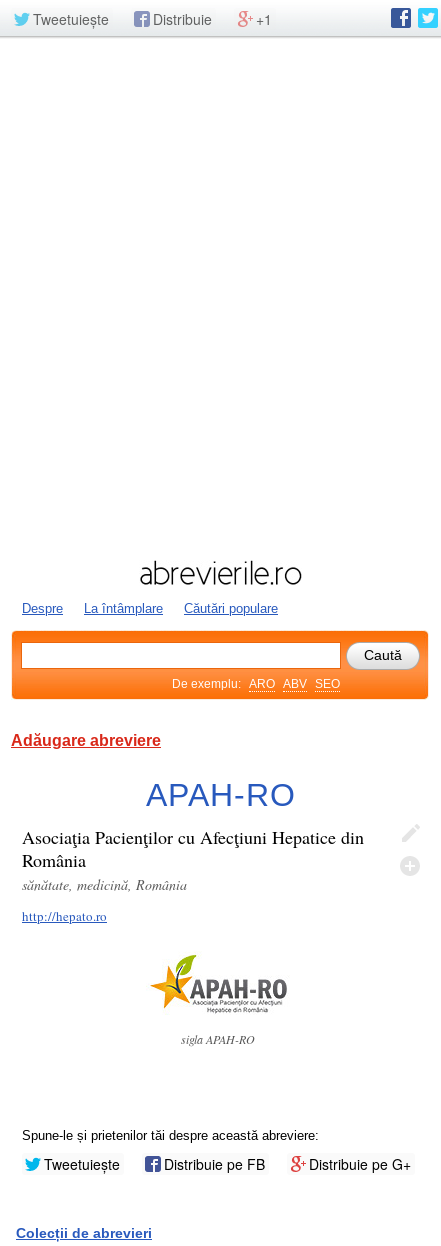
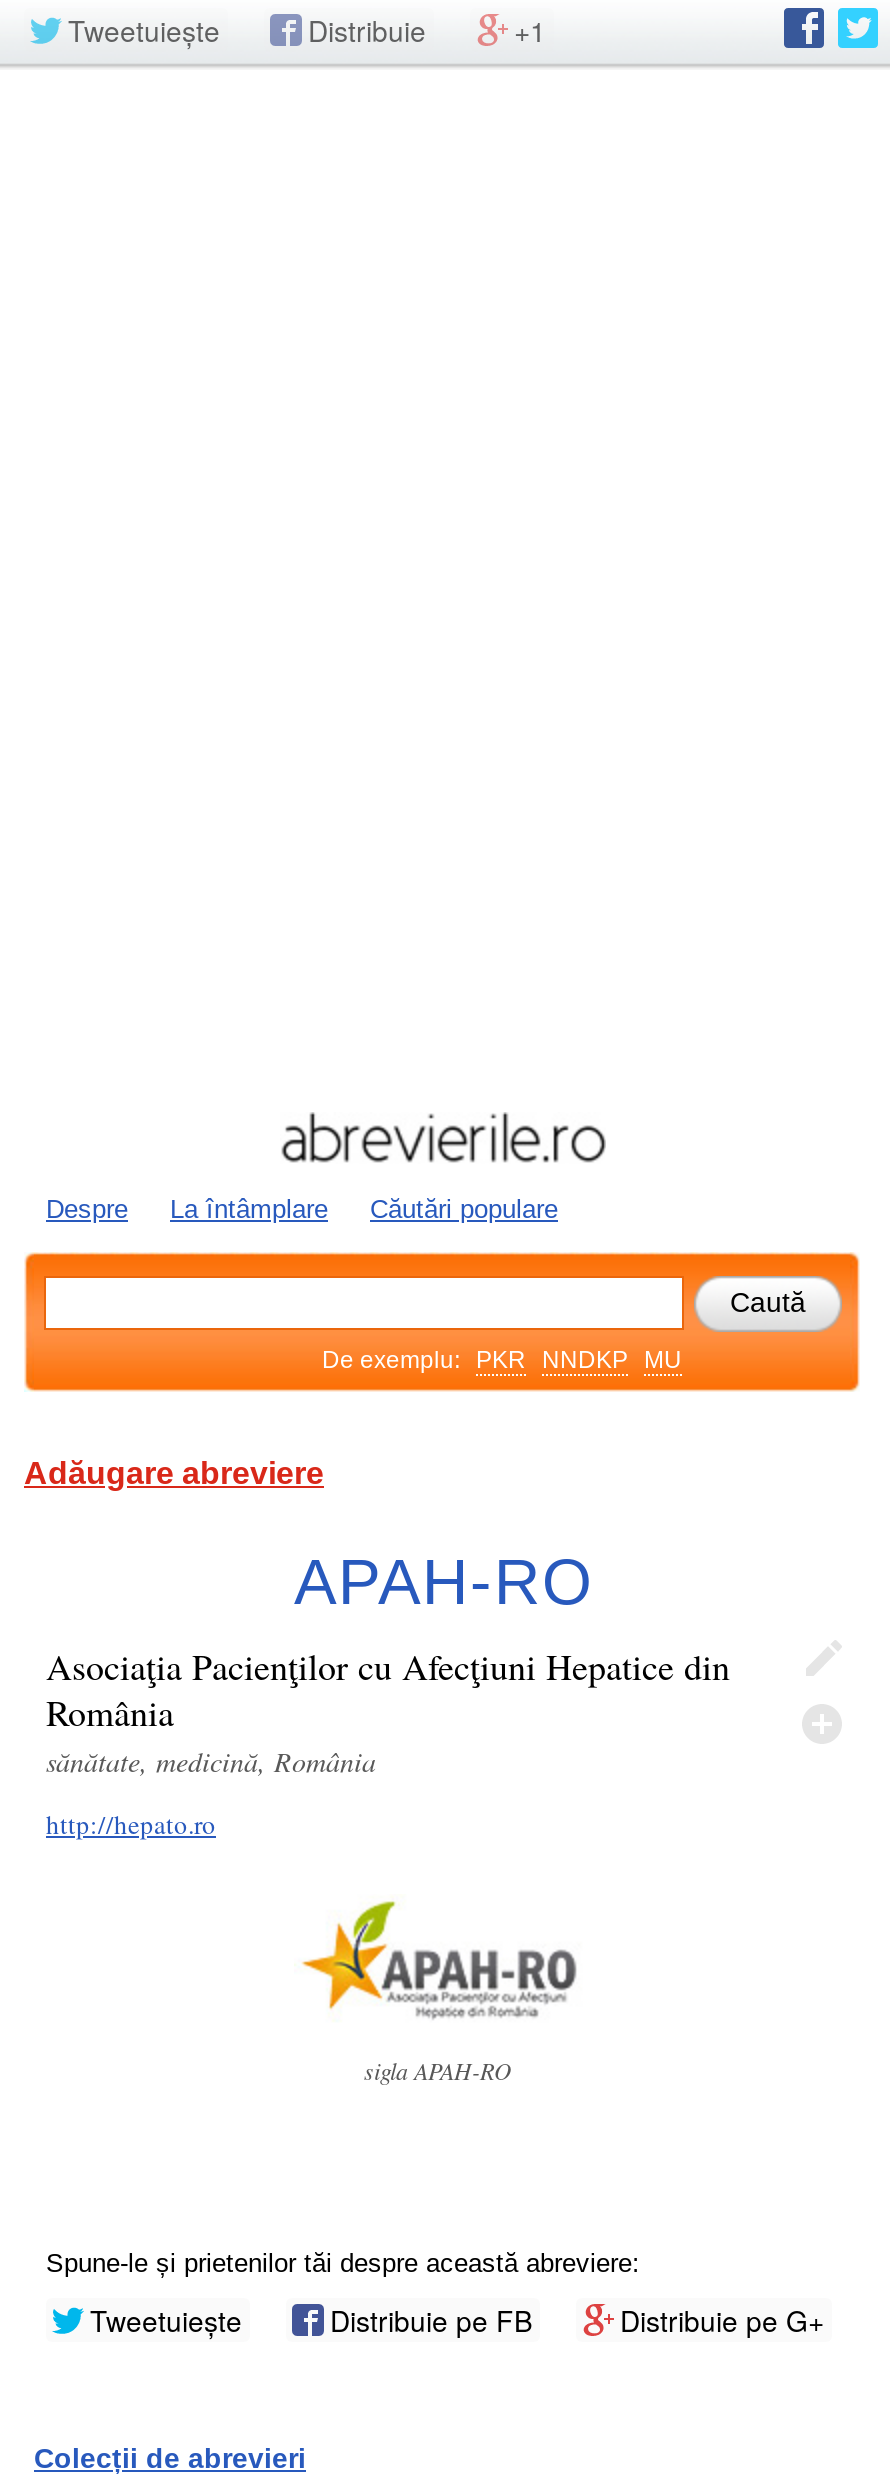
- De exemplu: ARO ABV SEO
+ De exemplu: PKR NNDKP MU
